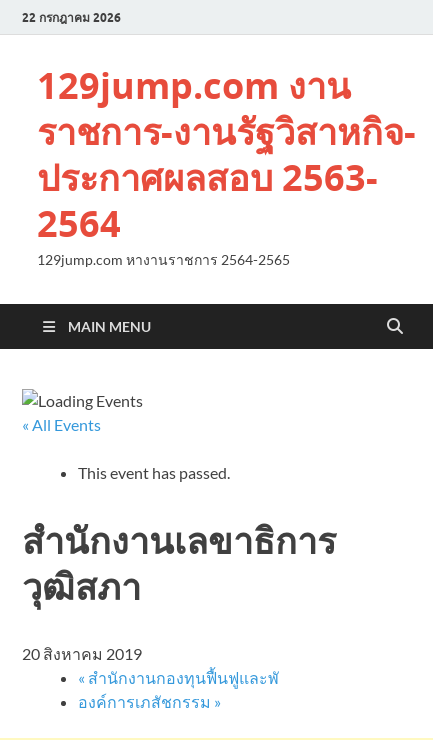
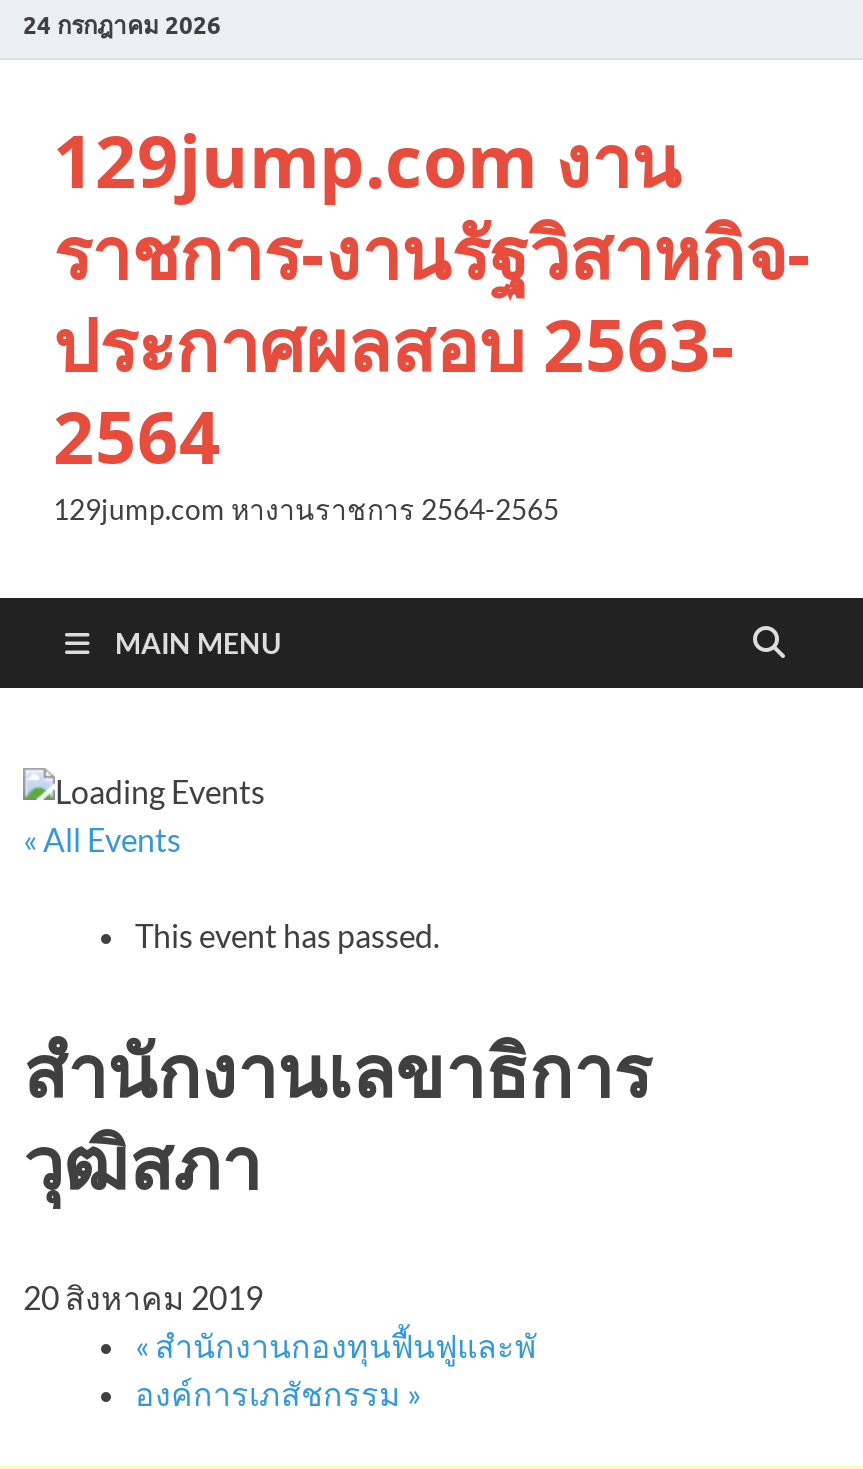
- 22 กรกฎาคม 2026
+ 24 กรกฎาคม 2026
